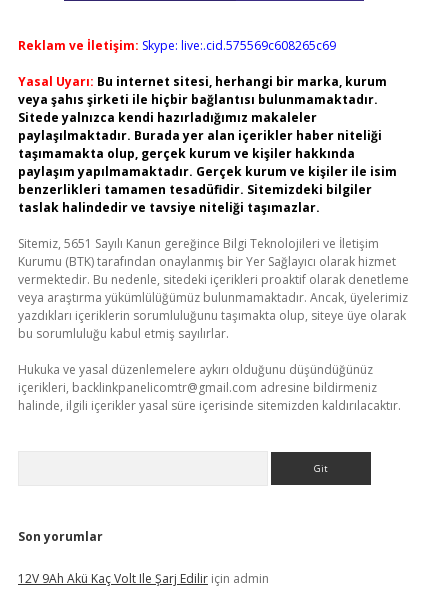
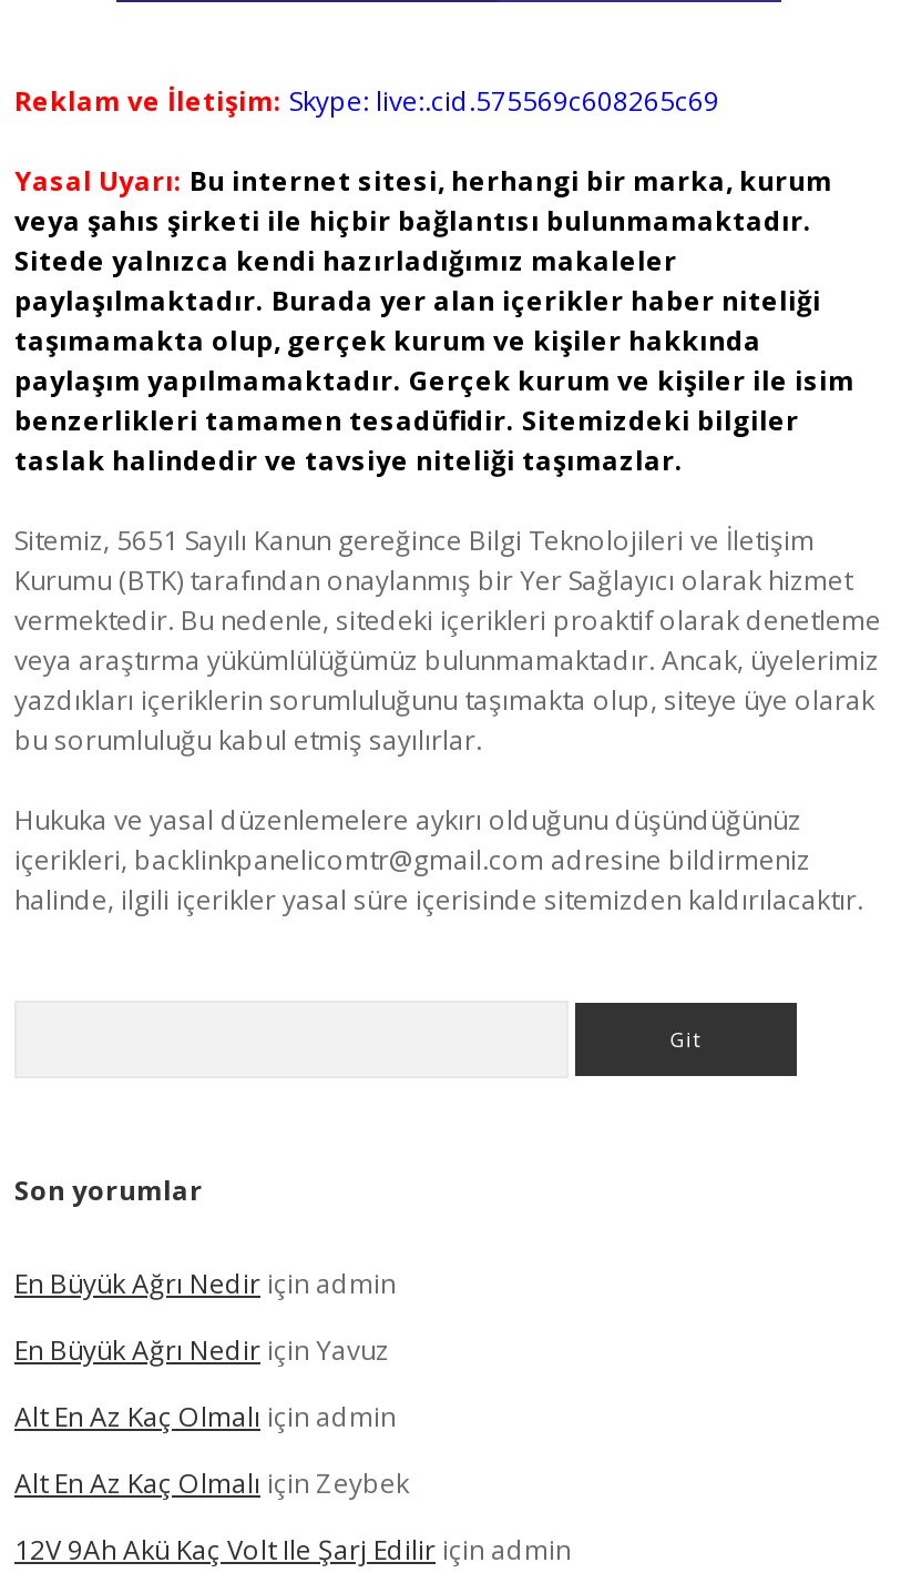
+ En Büyük Ağrı Nedir için admin
+ En Büyük Ağrı Nedir için Yavuz
+ Alt En Az Kaç Olmalı için admin
+ Alt En Az Kaç Olmalı için Zeybek
